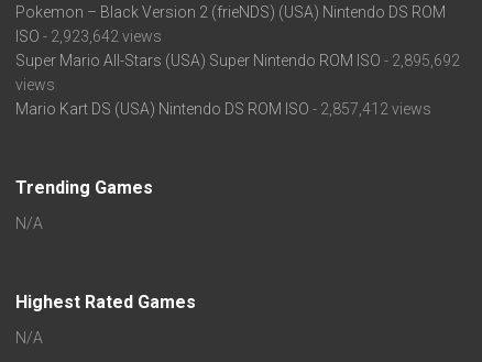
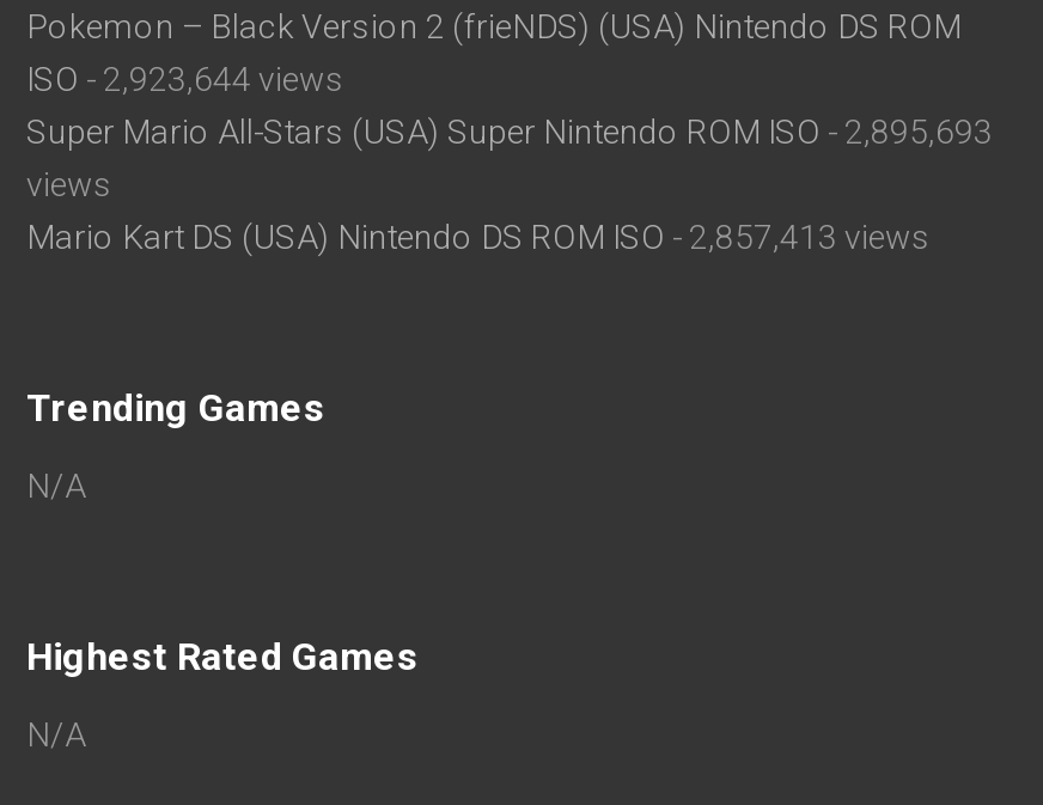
- ISO - 2,923,642 views
+ ISO - 2,923,644 views

- Super Mario All-Stars (USA) Super Nintendo ROM ISO - 2,895,692
+ Super Mario All-Stars (USA) Super Nintendo ROM ISO - 2,895,693

- Mario Kart DS (USA) Nintendo DS ROM ISO - 2,857,412 views
+ Mario Kart DS (USA) Nintendo DS ROM ISO - 2,857,413 views
